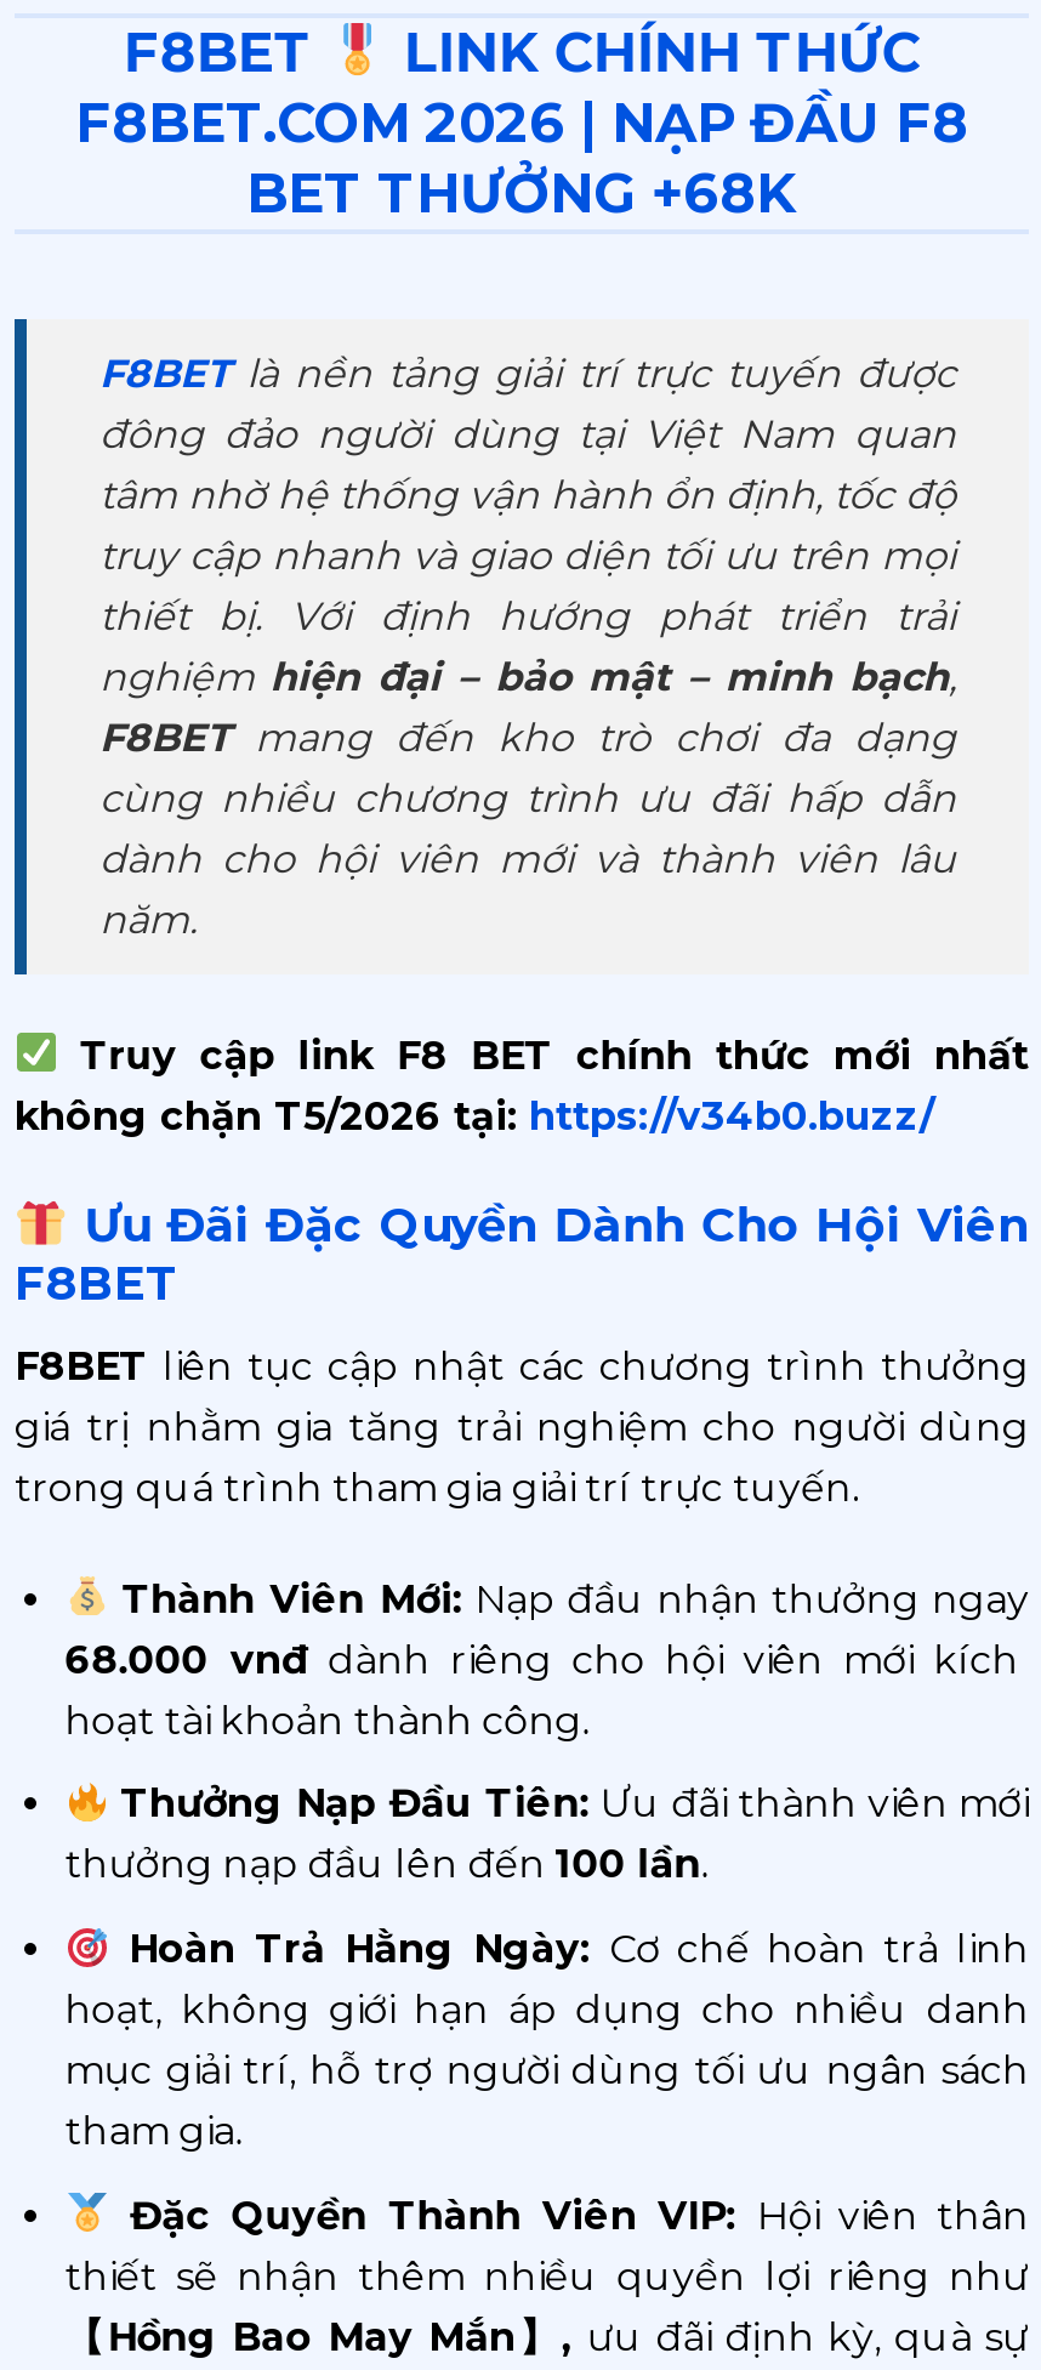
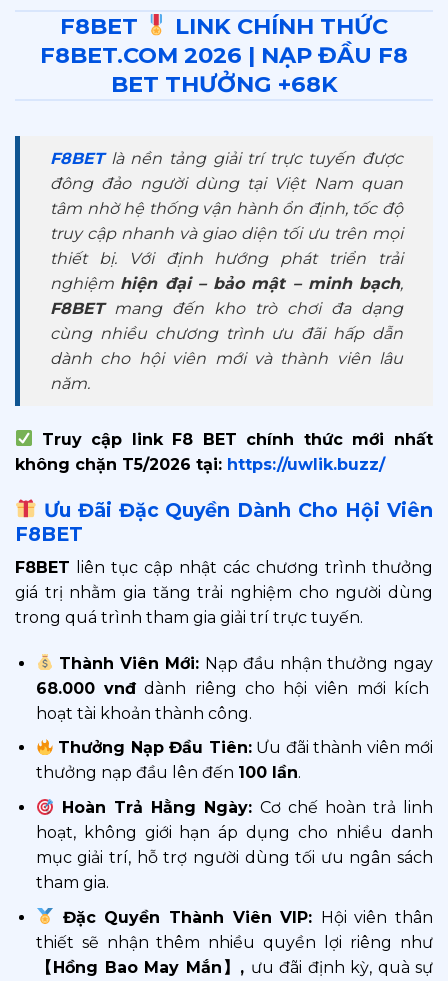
- không chặn T5/2026 tại: https://v34b0.buzz/
+ không chặn T5/2026 tại: https://uwlik.buzz/
